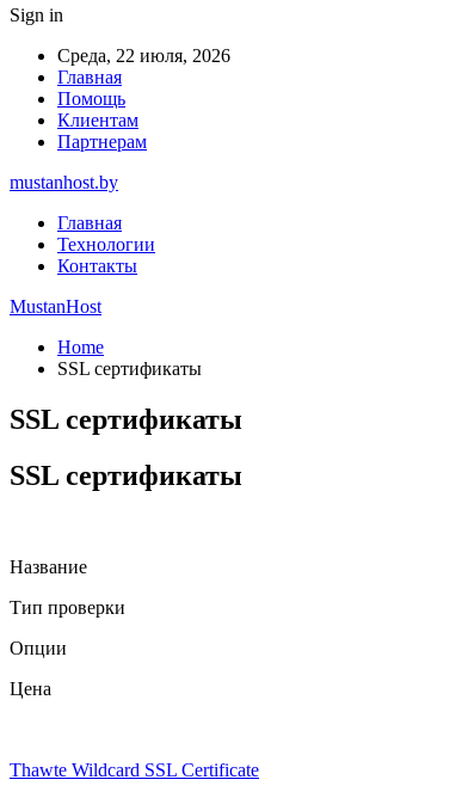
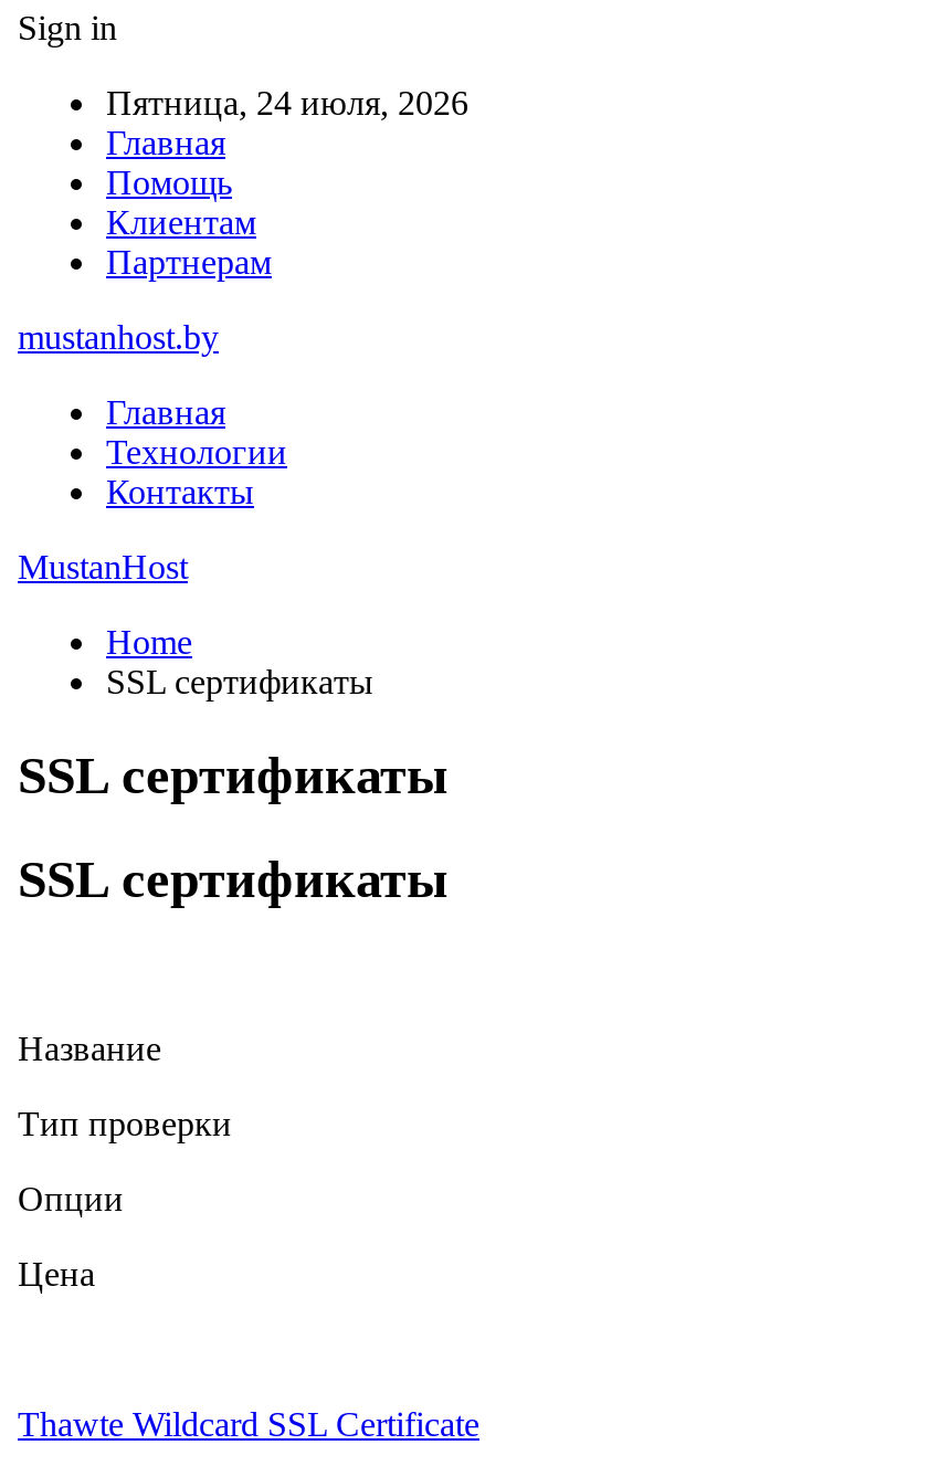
- Среда, 22 июля, 2026
+ Пятница, 24 июля, 2026
